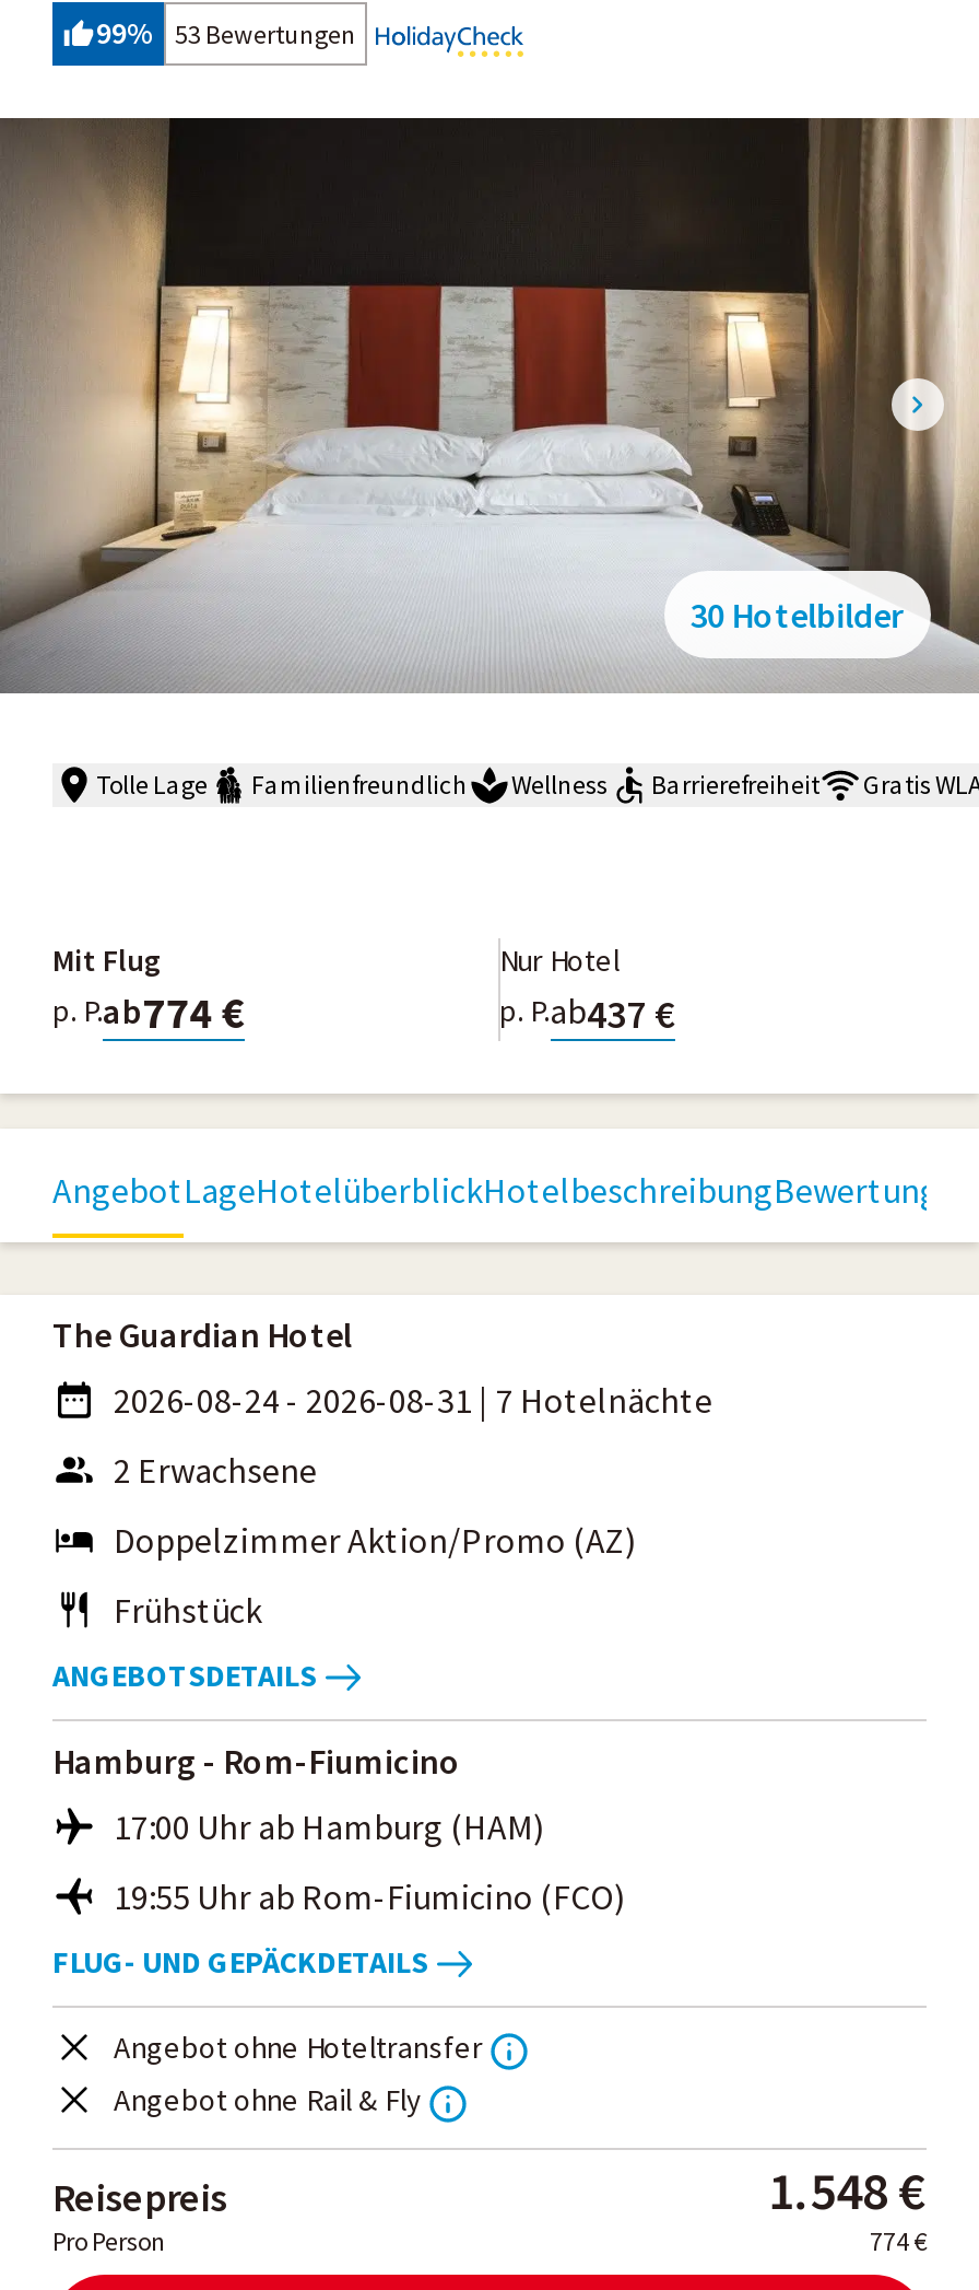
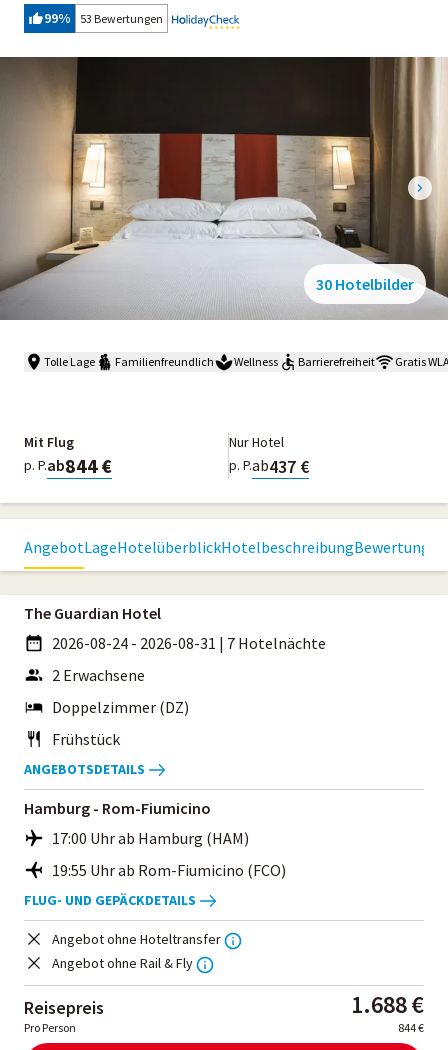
- p. P.ab774 €
+ p. P.ab844 €

- Doppelzimmer Aktion/Promo (AZ)
+ Doppelzimmer (DZ)

- 1.548 €
+ 1.688 €

- 774 €
+ 844 €
